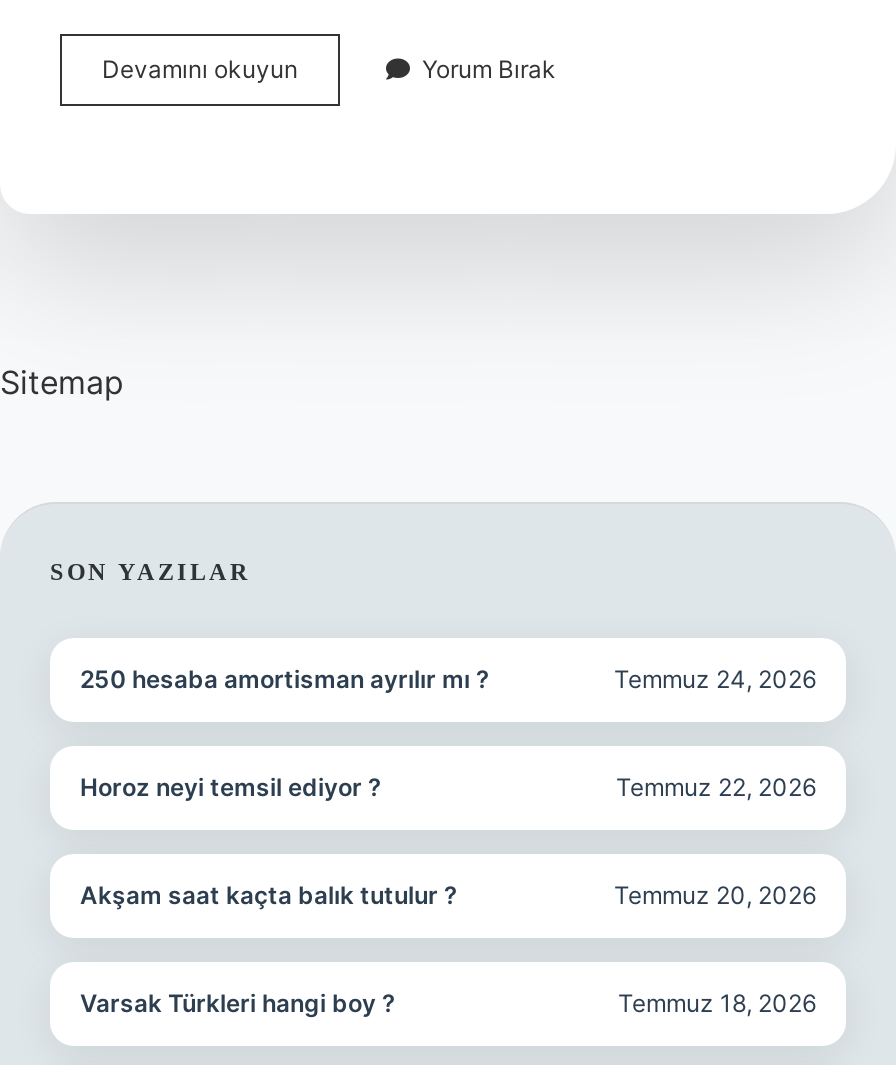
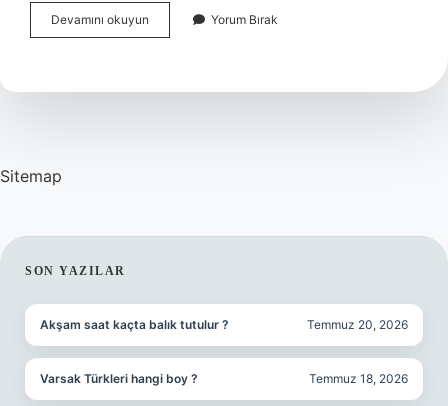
- 250 hesaba amortisman ayrılır mı ?
- Temmuz 24, 2026

- Horoz neyi temsil ediyor ?
- Temmuz 22, 2026
